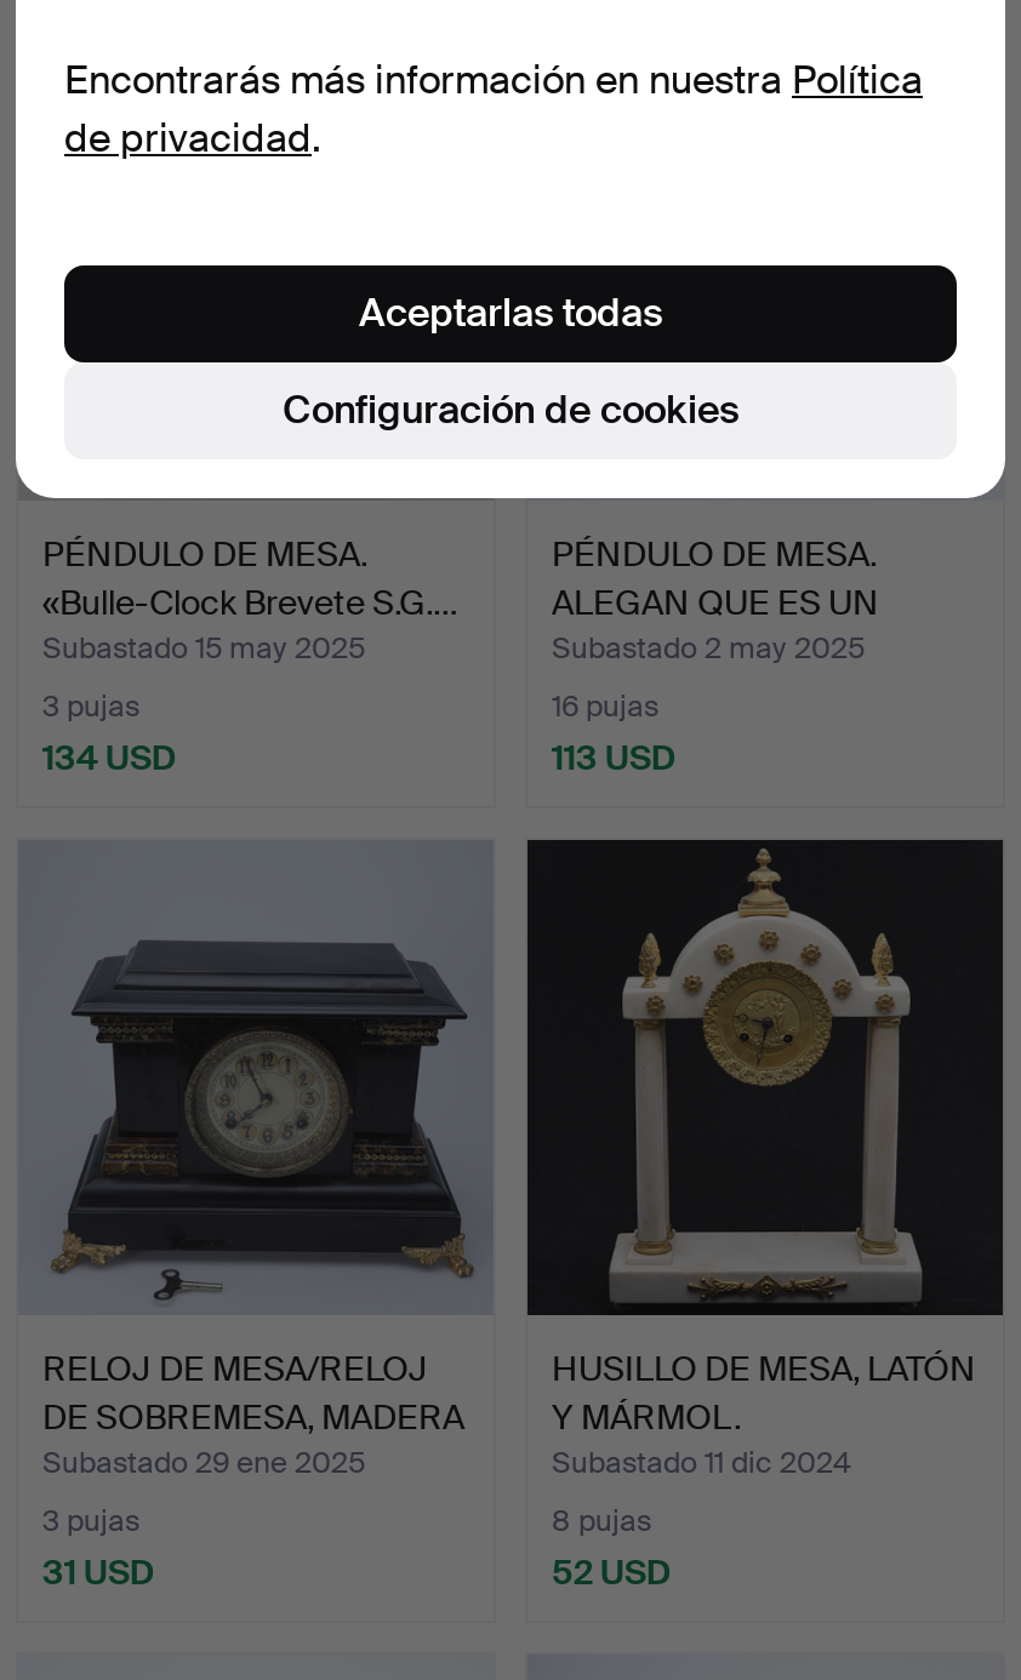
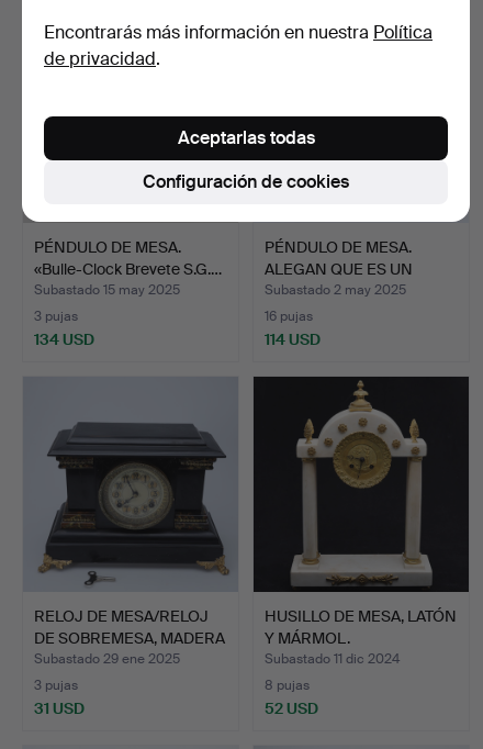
- 113 USD
+ 114 USD
